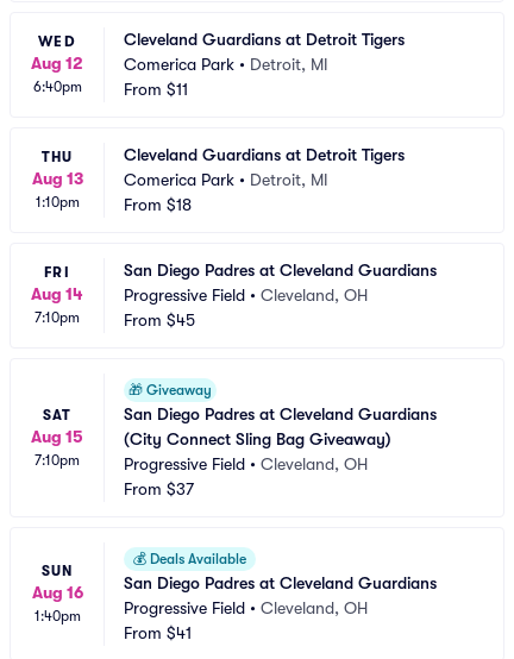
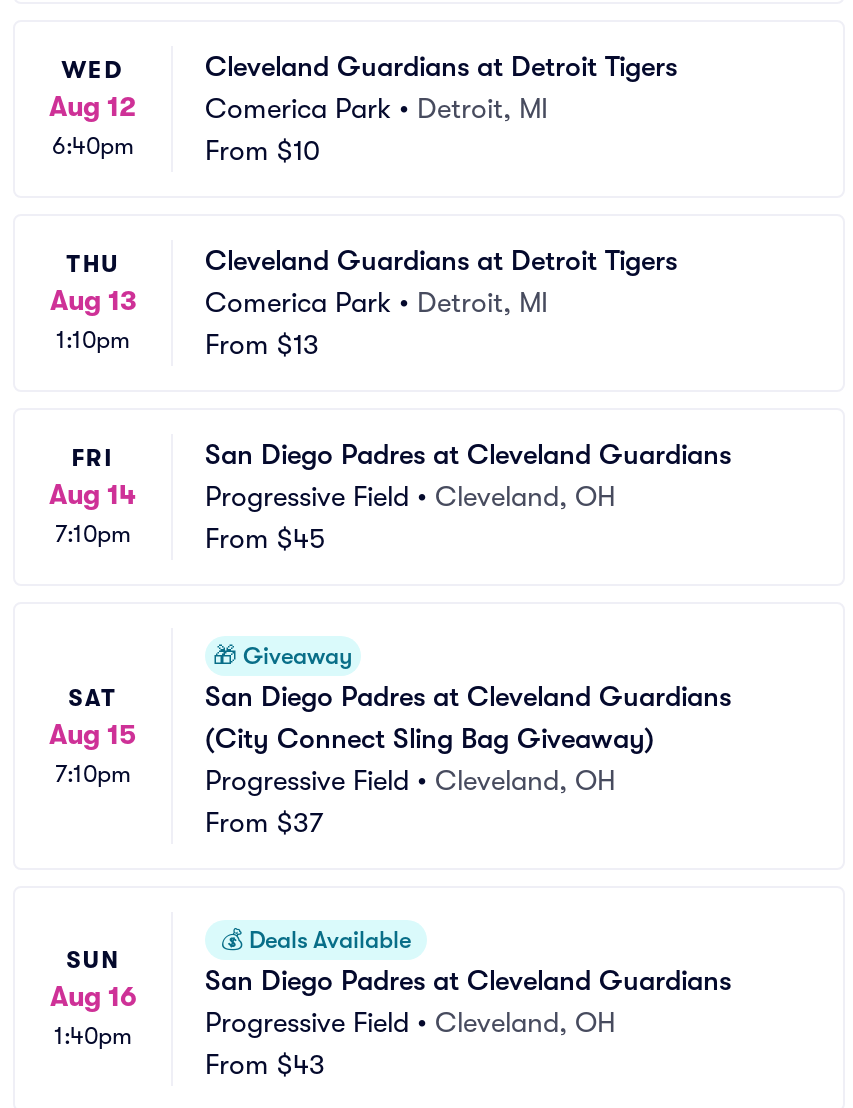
- From $11
+ From $10

- From $18
+ From $13

- From $41
+ From $43
